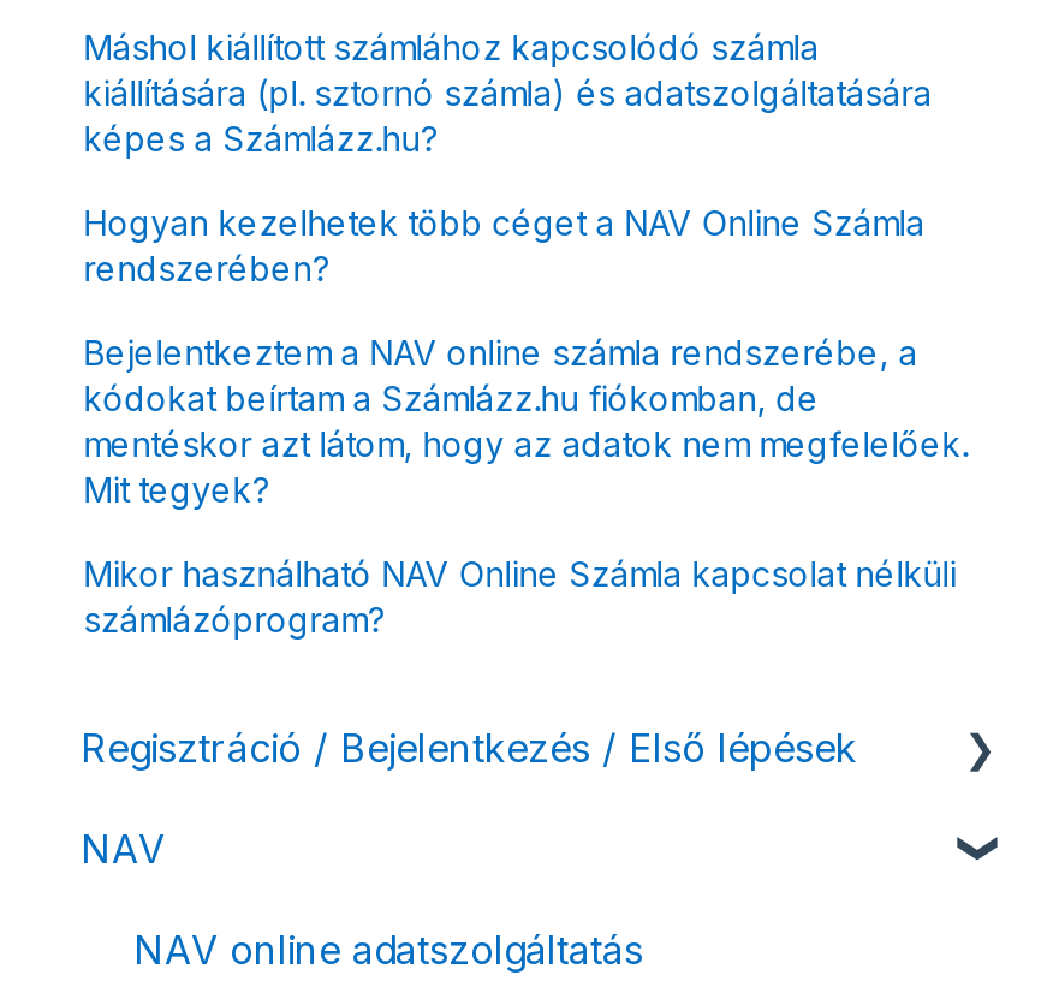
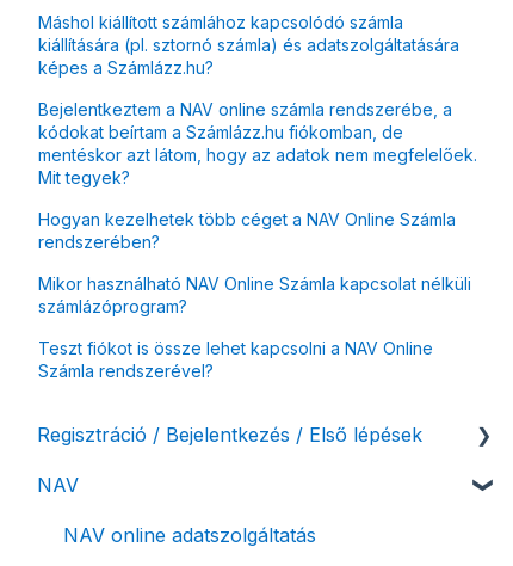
moved down: Hogyan kezelhetek több céget a NAV Online Számla | rendszerében?

moved up: Bejelentkeztem a NAV online számla rendszerébe, a | kódokat beírtam a Számlázz.hu fiókomban, de | mentéskor azt látom, hogy az adatok nem megfelelőek. | Mit tegyek?

+ Teszt fiókot is össze lehet kapcsolni a NAV Online
+ Számla rendszerével?
